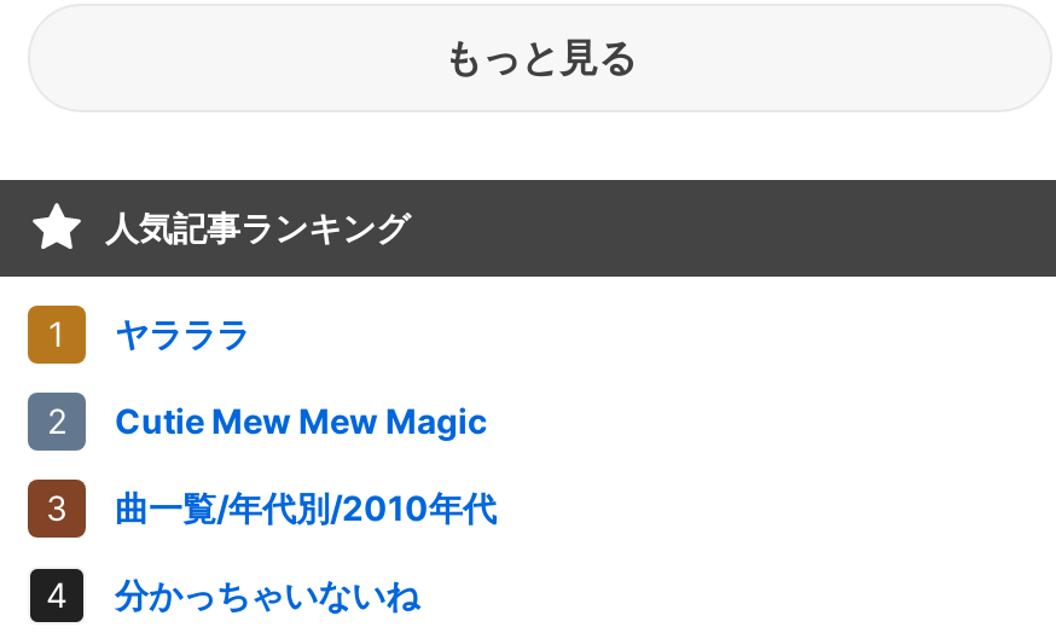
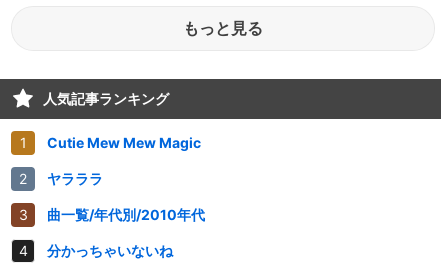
moved down: ヤラララ

moved up: Cutie Mew Mew Magic
